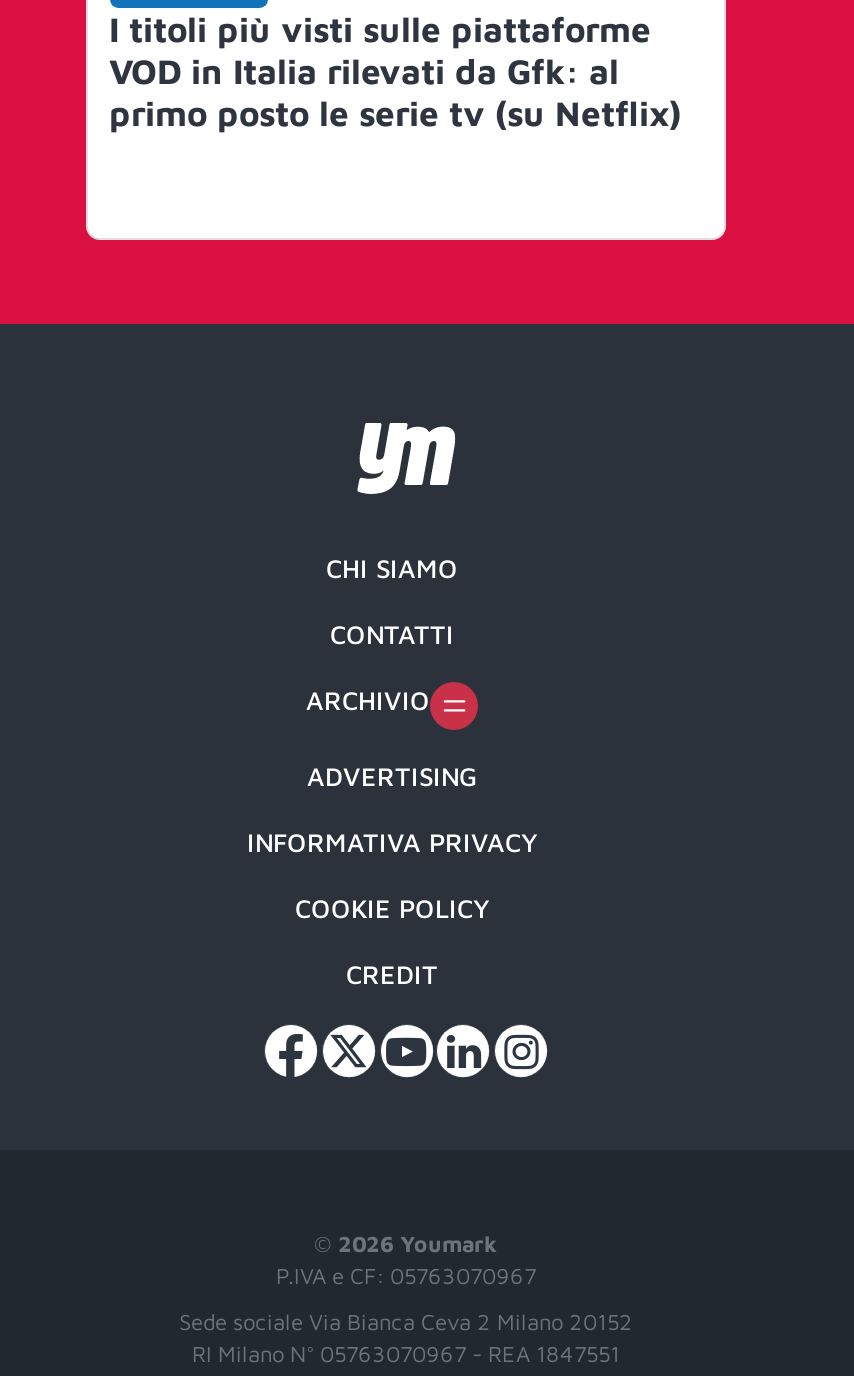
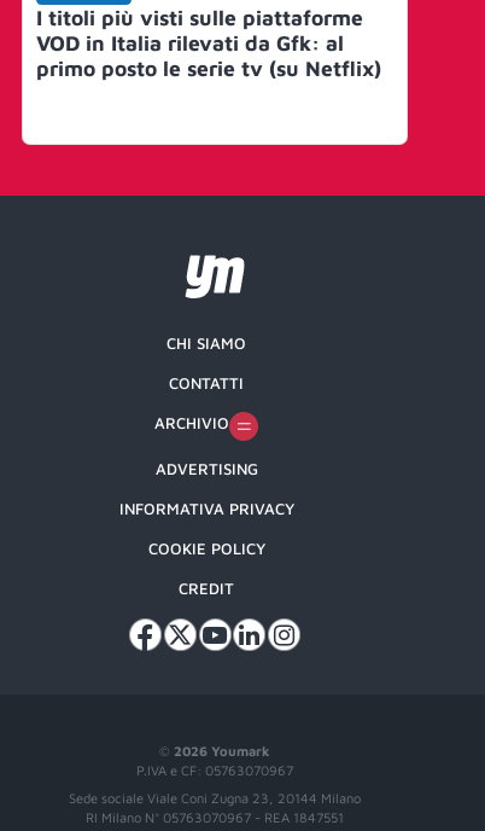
- Sede sociale Via Bianca Ceva 2 Milano 20152
+ Sede sociale Viale Coni Zugna 23, 20144 Milano
